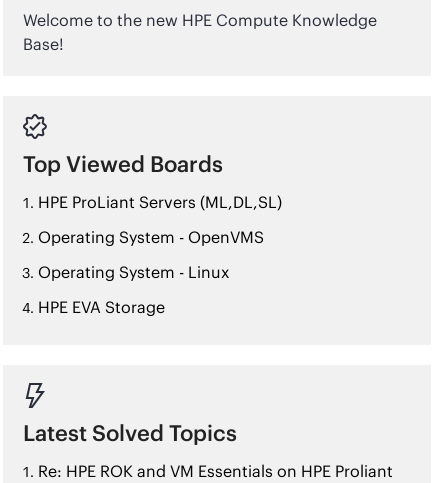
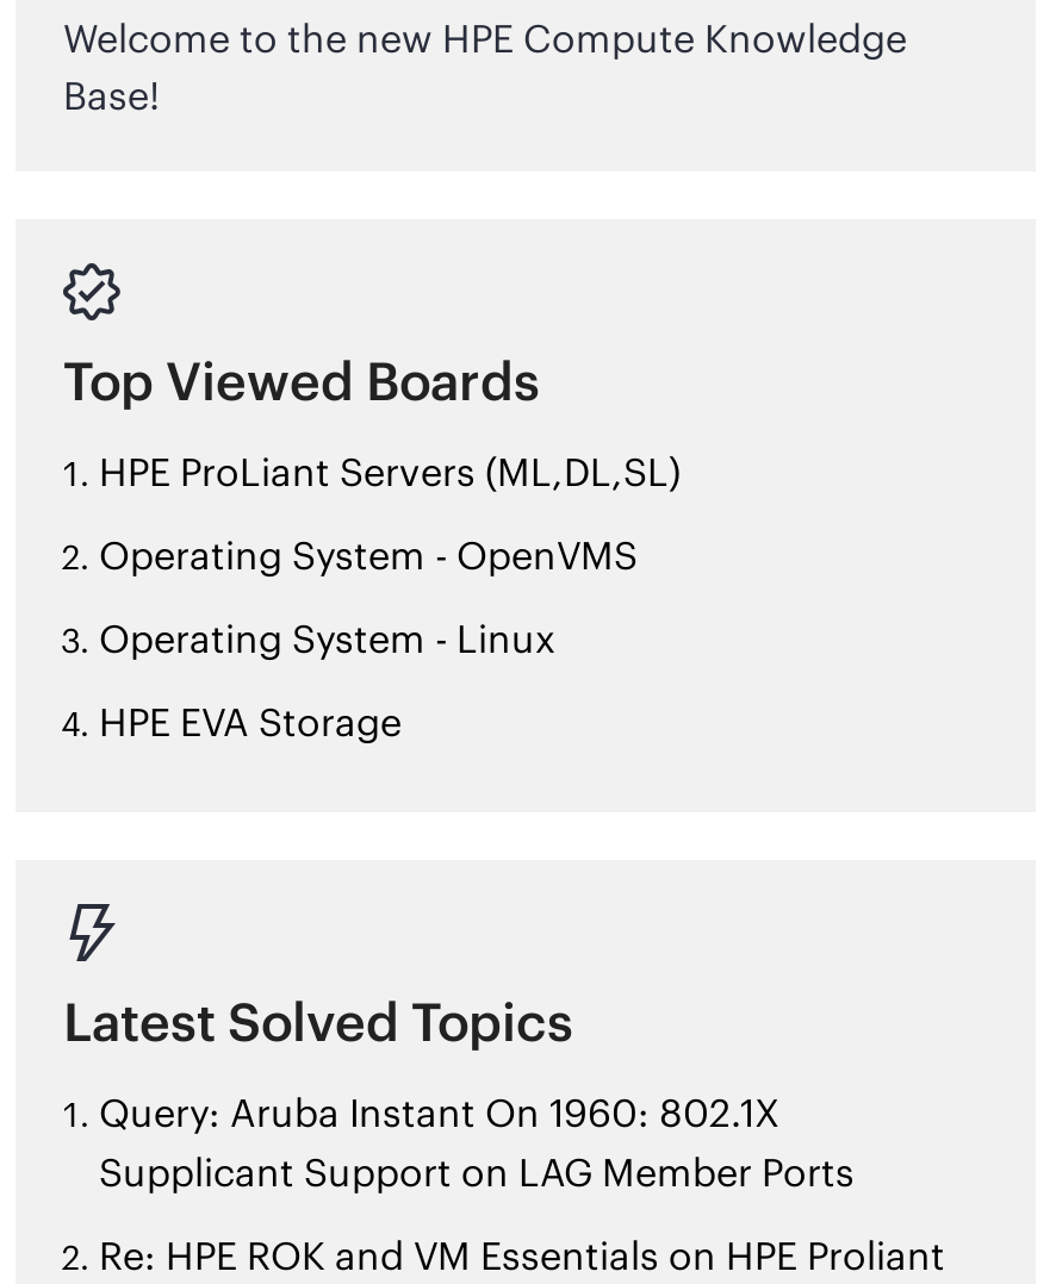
+ Query: Aruba Instant On 1960: 802.1X
+ Supplicant Support on LAG Member Ports
